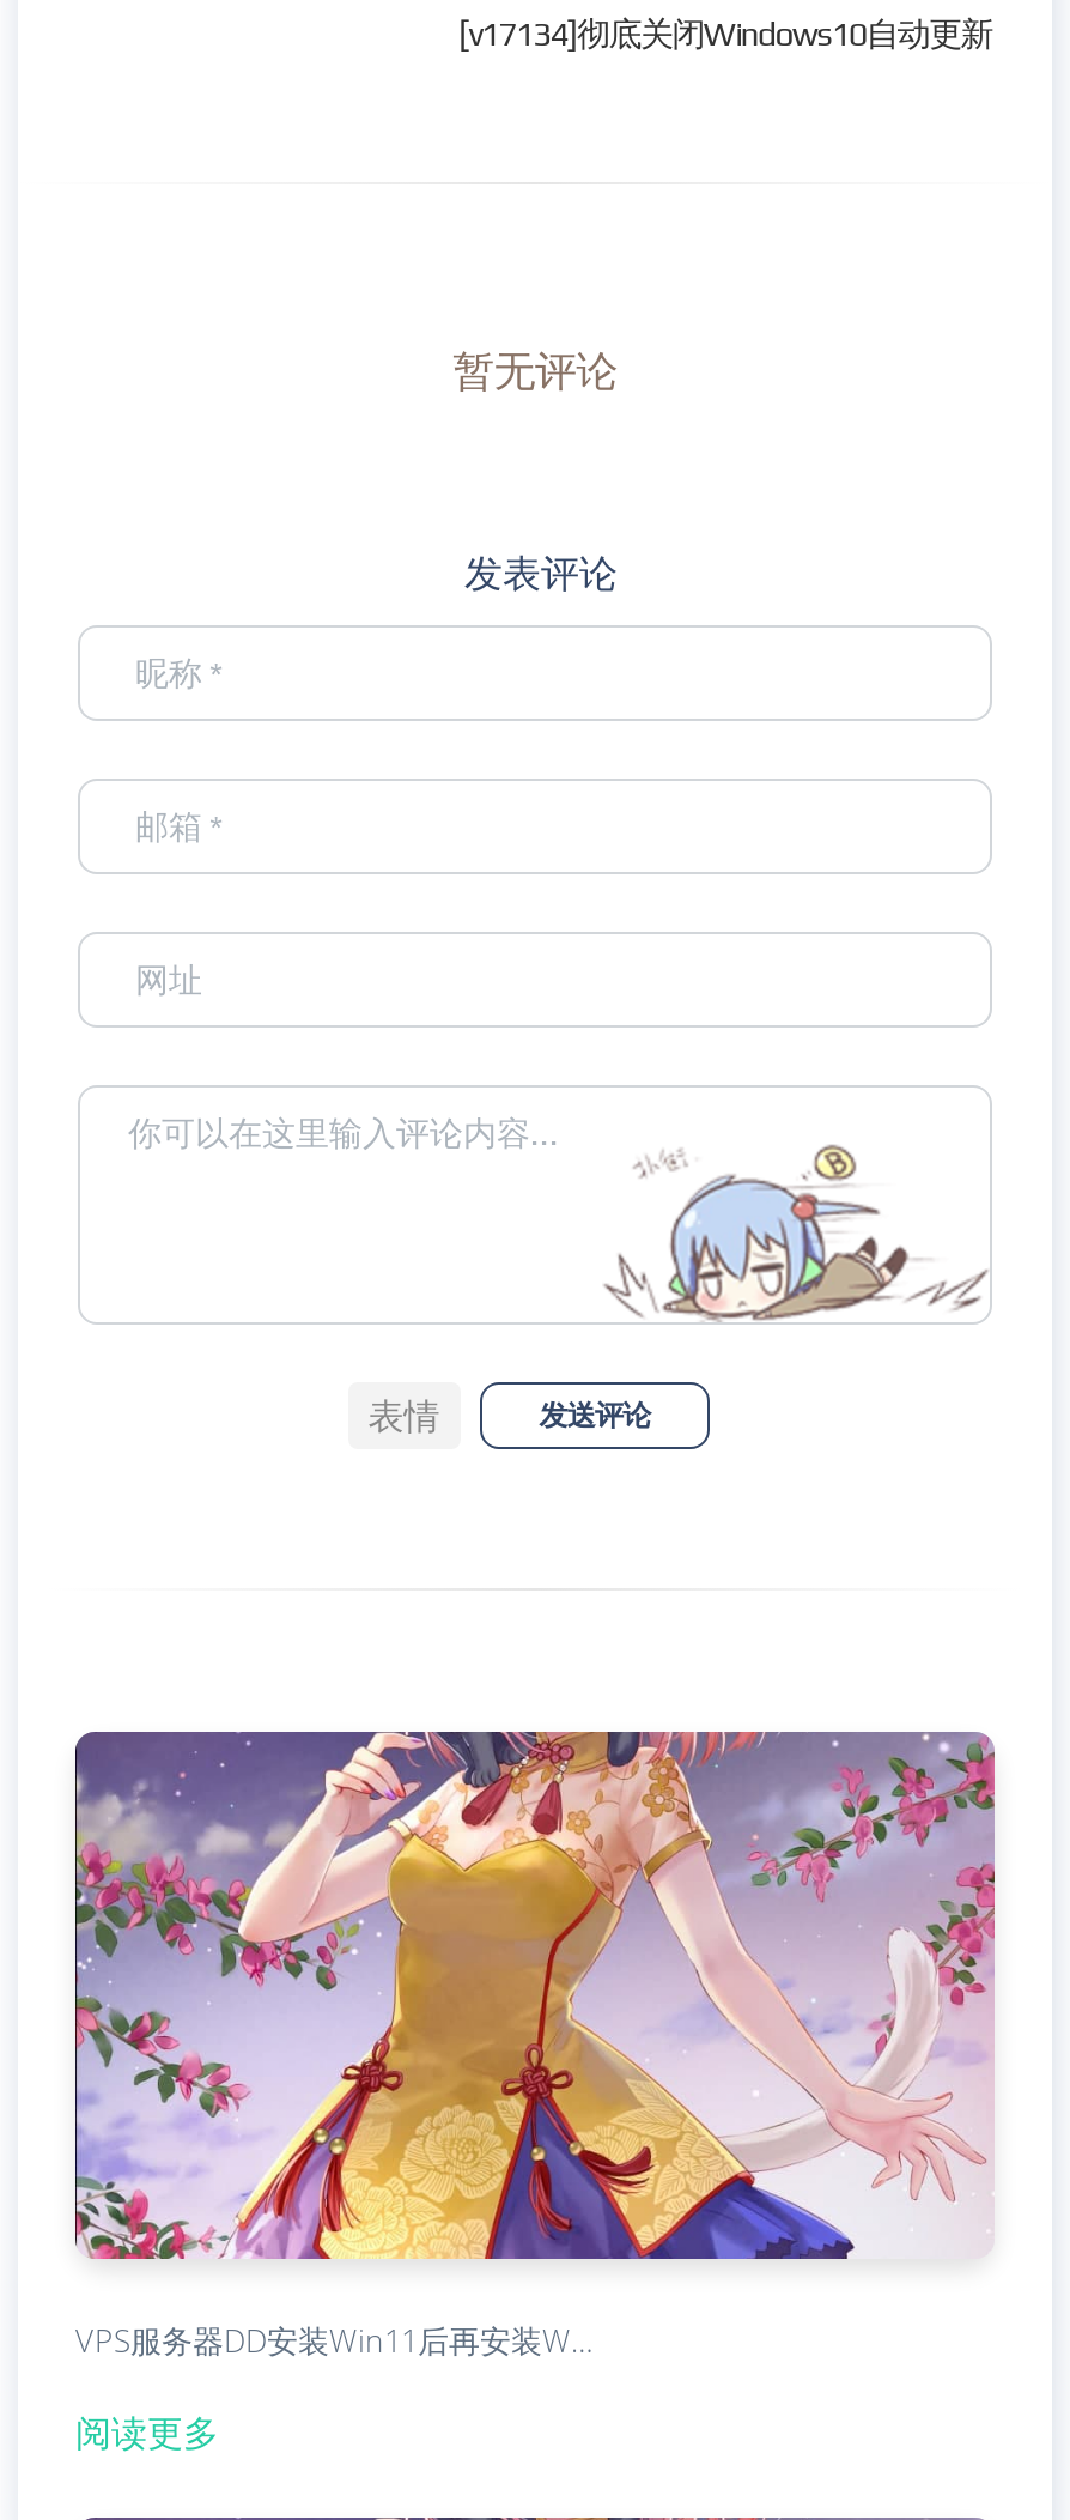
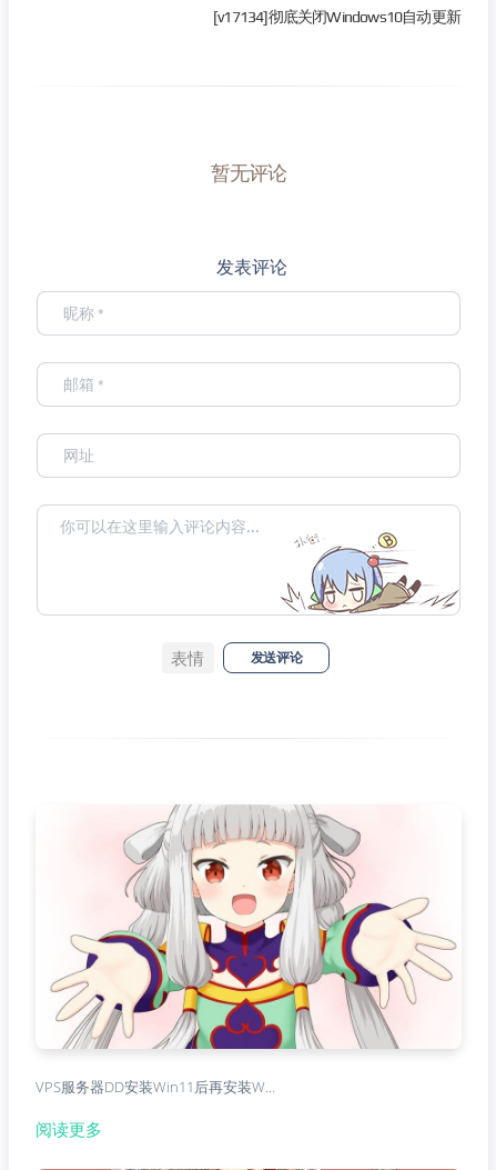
- [image]
+ [image]
